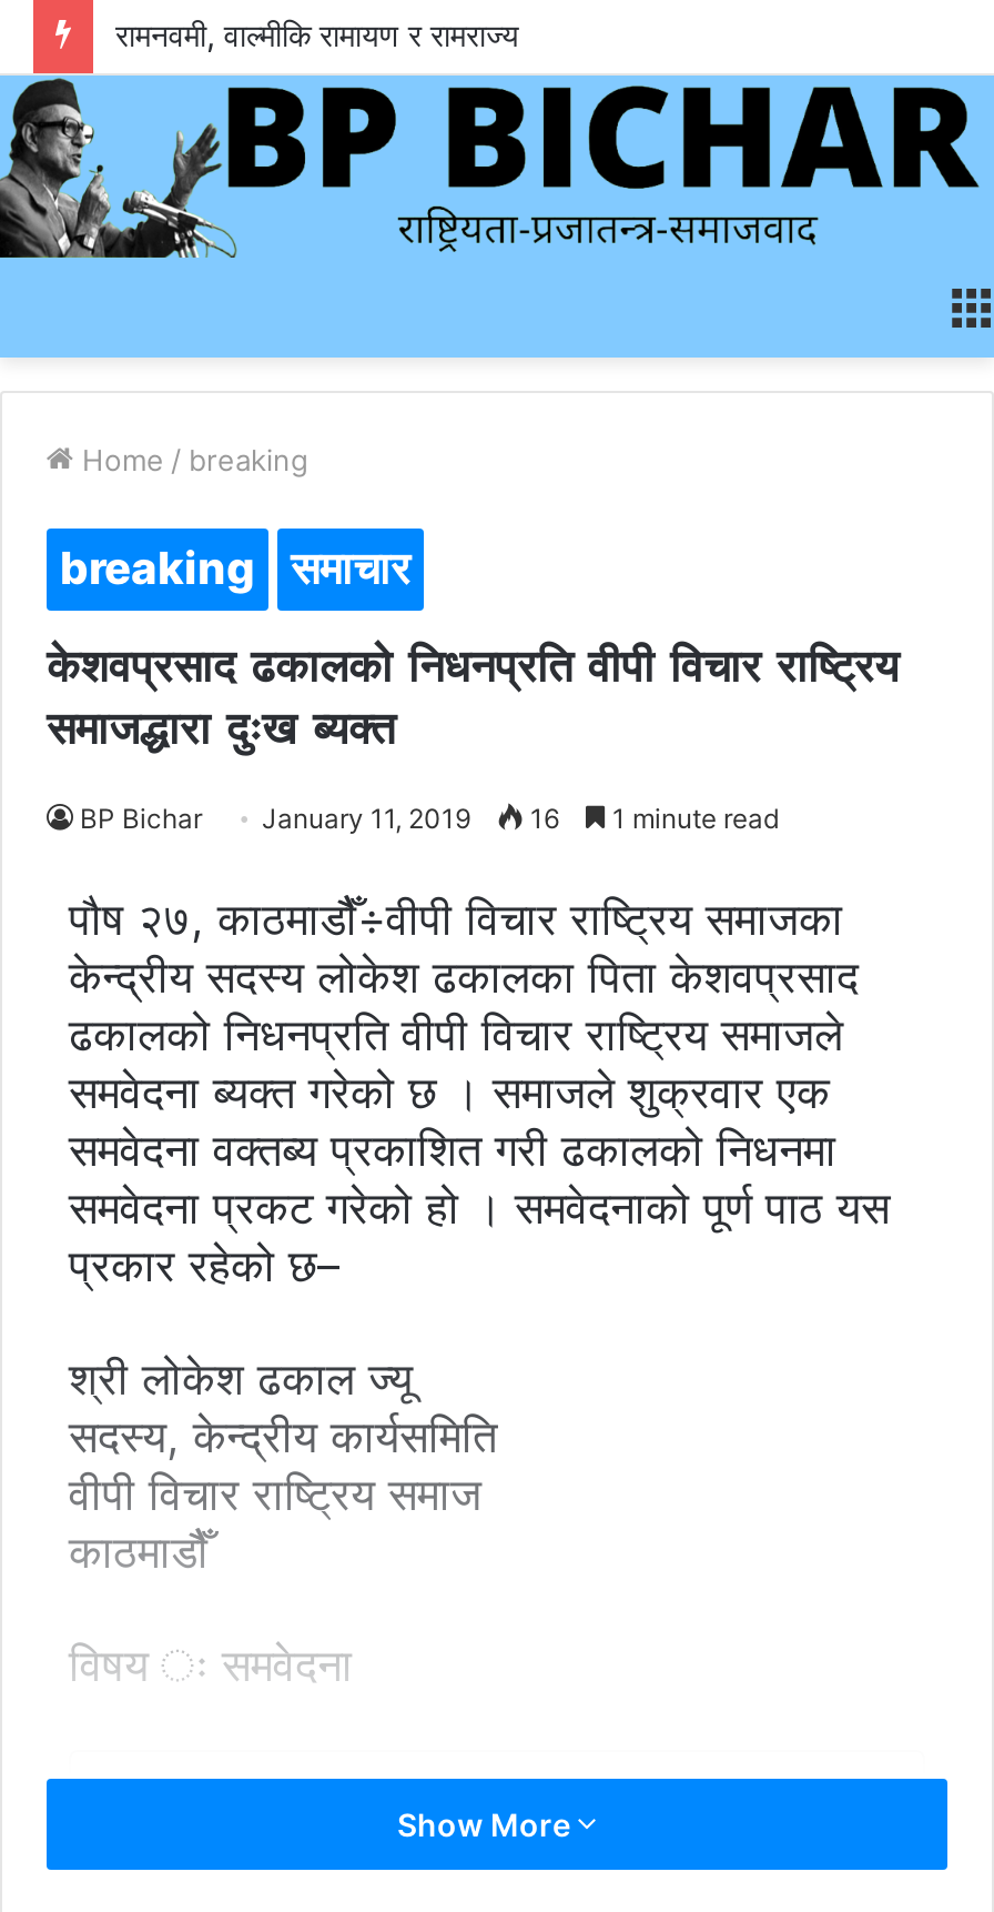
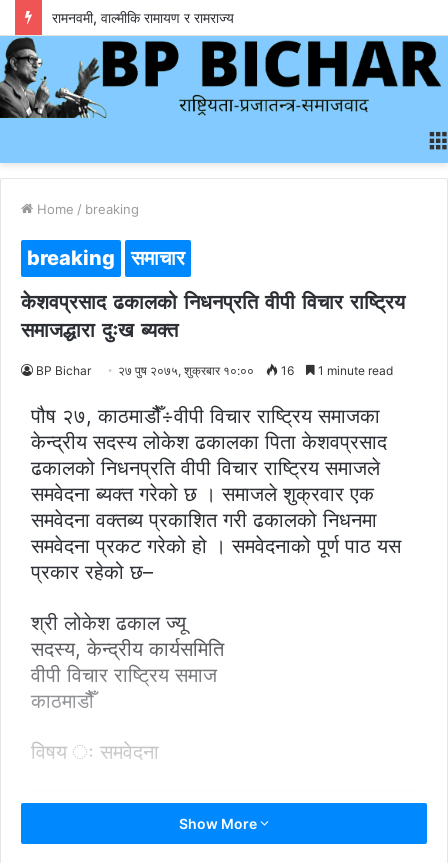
- BP Bichar January 11, 2019 16 1 minute read
+ BP Bichar २७ पुष २०७५, शुक्रबार १०:०० 16 1 minute read
